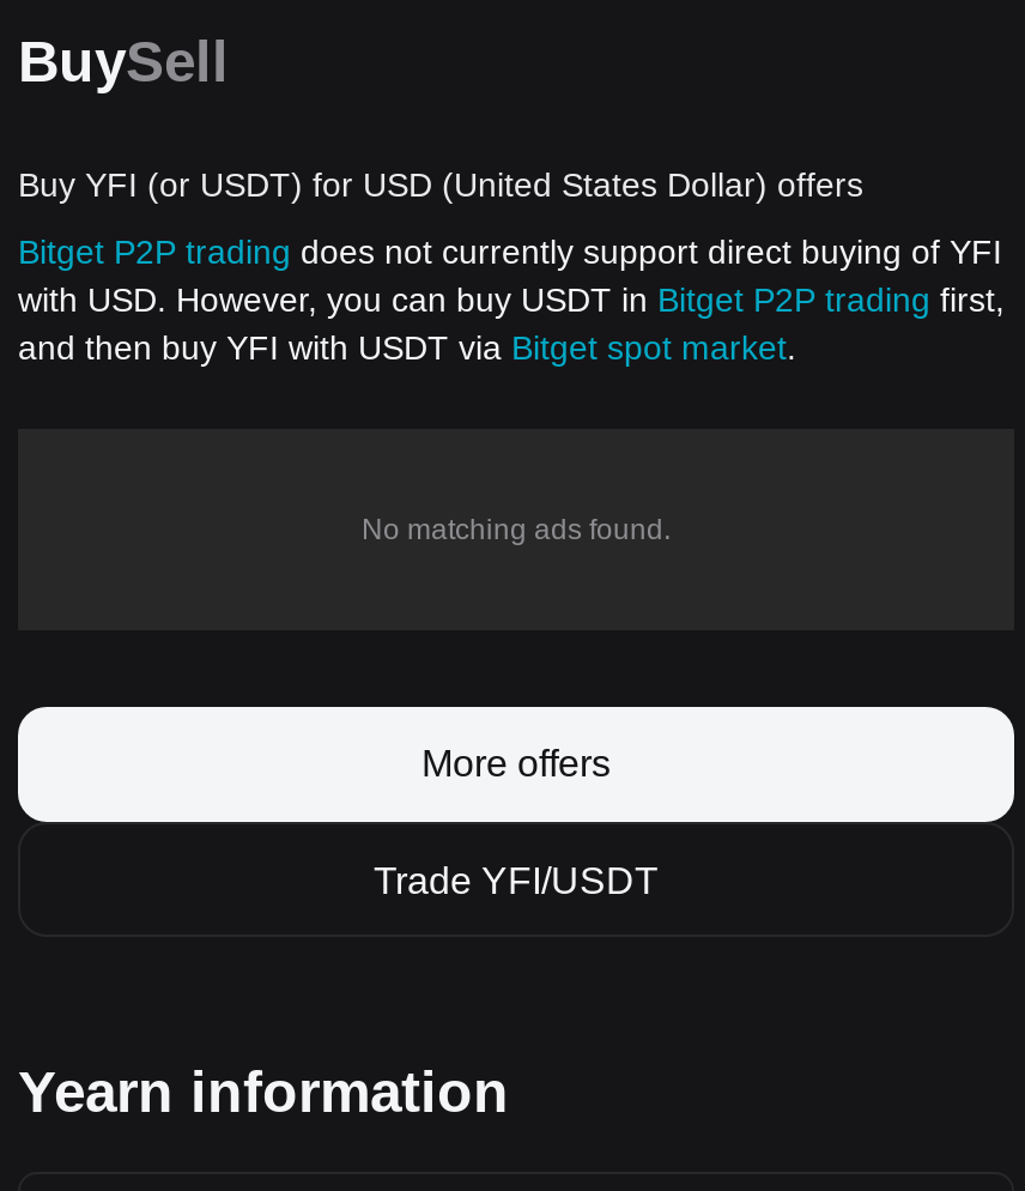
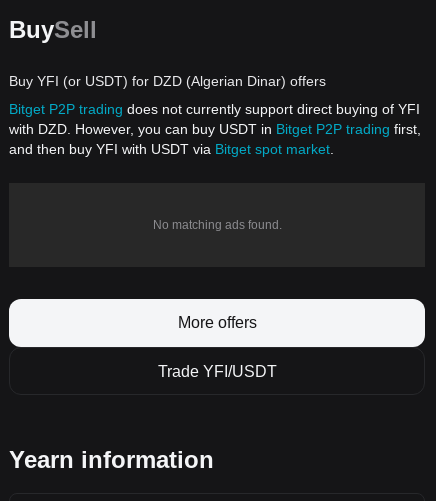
- Buy YFI (or USDT) for USD (United States Dollar) offers
+ Buy YFI (or USDT) for DZD (Algerian Dinar) offers

- with USD. However, you can buy USDT in Bitget P2P trading first,
+ with DZD. However, you can buy USDT in Bitget P2P trading first,
